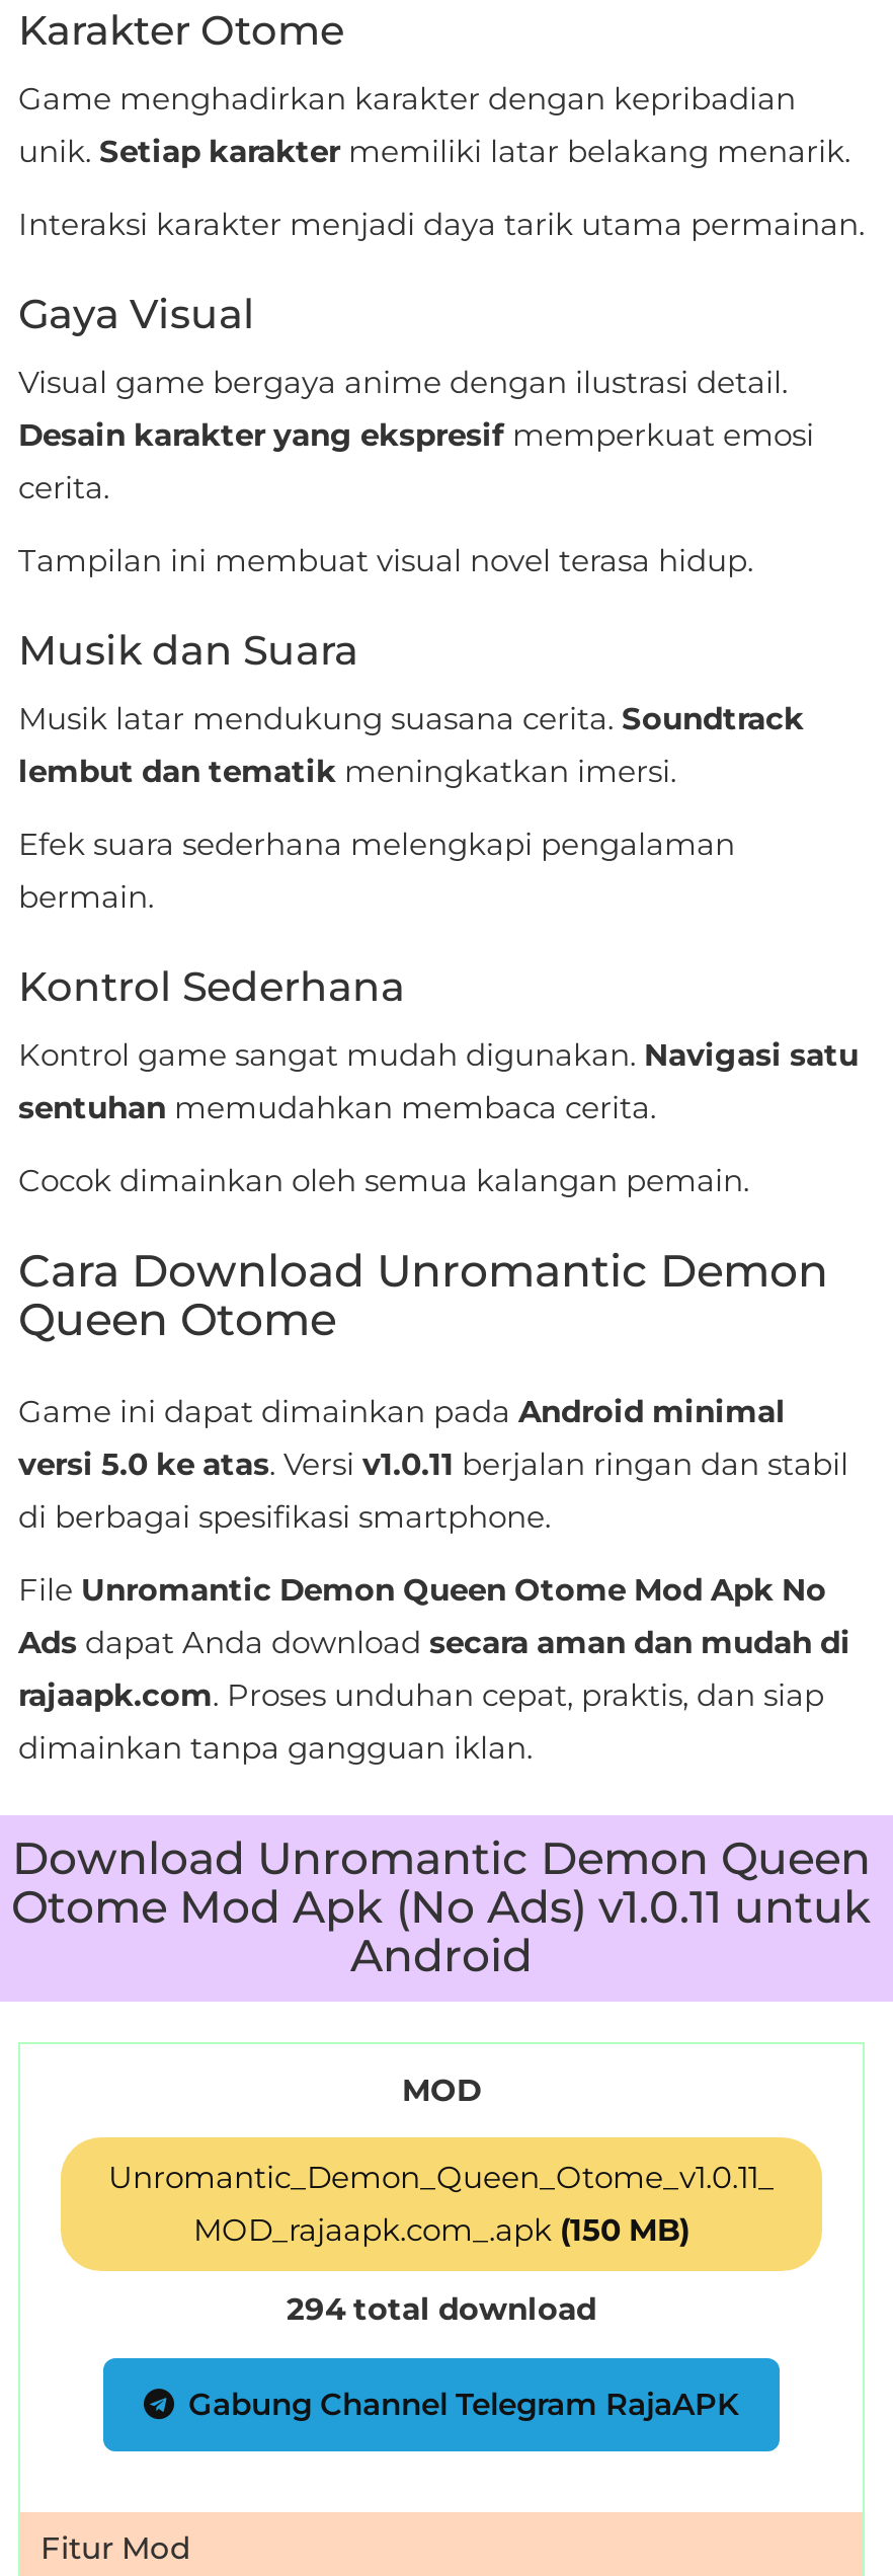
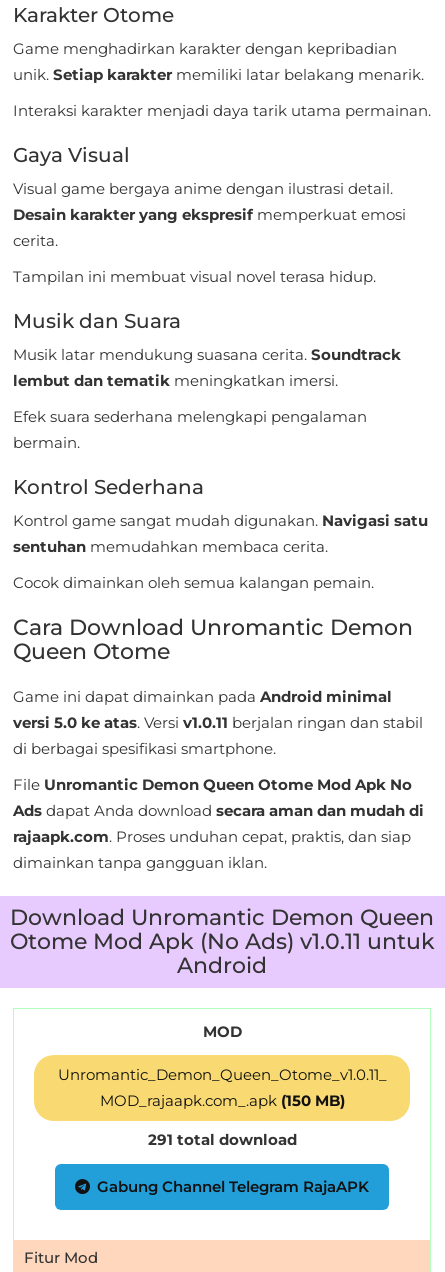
- 294 total download
+ 291 total download
